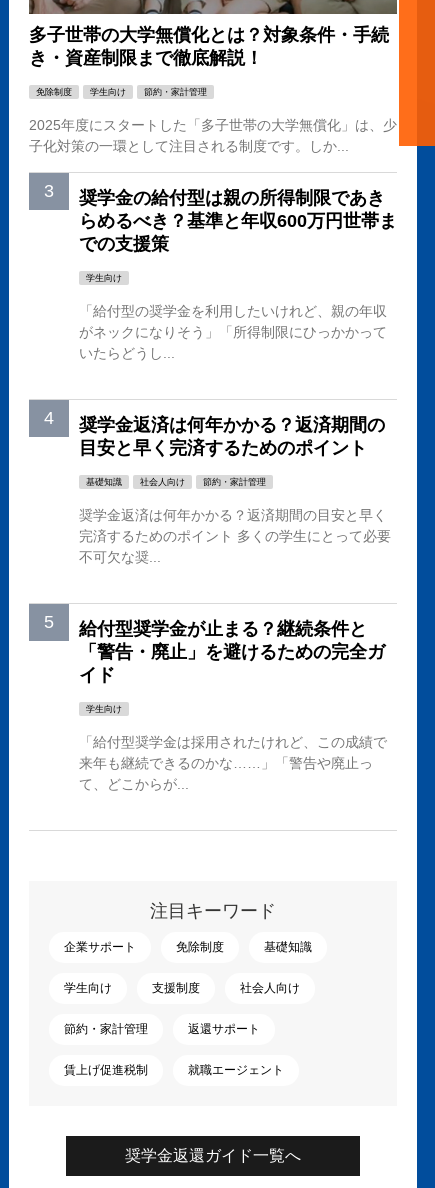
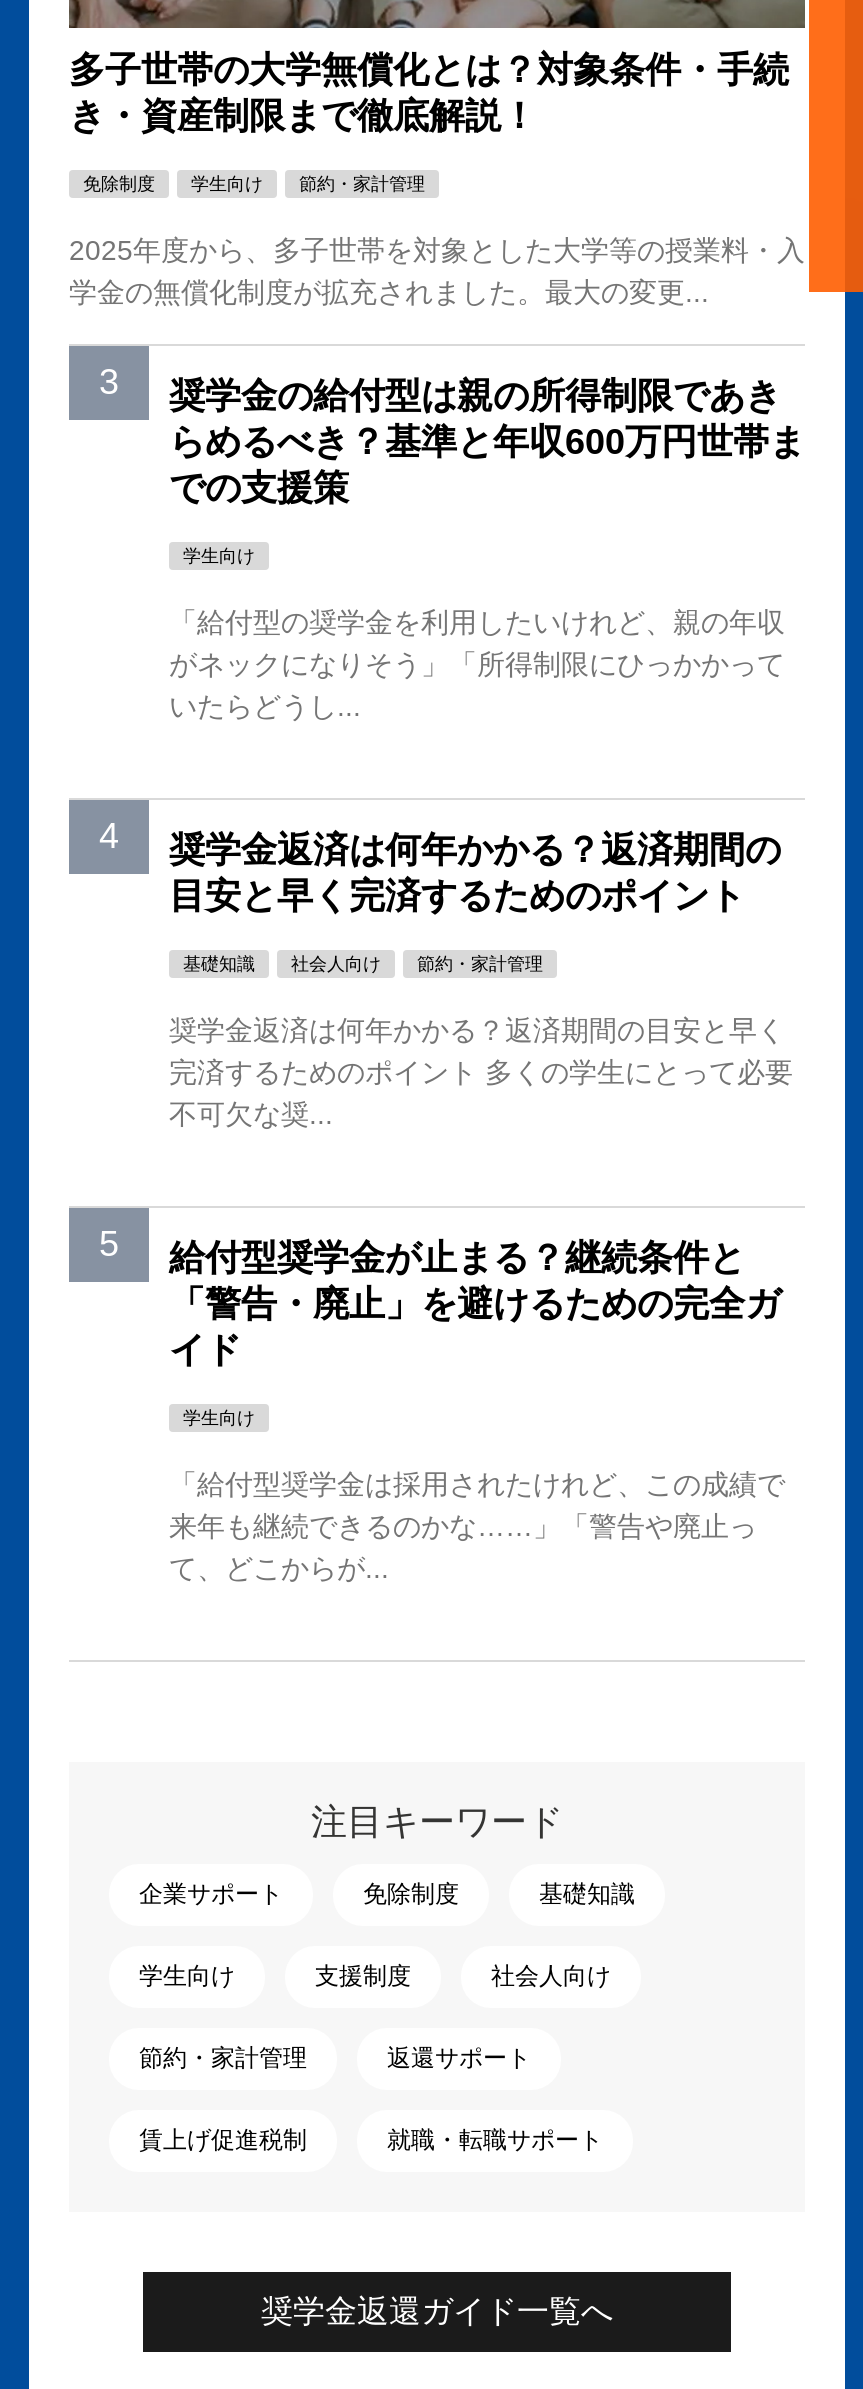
- 2025年度にスタートした「多子世帯の大学無償化」は、少
- 子化対策の一環として注目される制度です。しか...
+ 2025年度から、多子世帯を対象とした大学等の授業料・入
+ 学金の無償化制度が拡充されました。最大の変更...

- 就職エージェント
+ 就職・転職サポート
